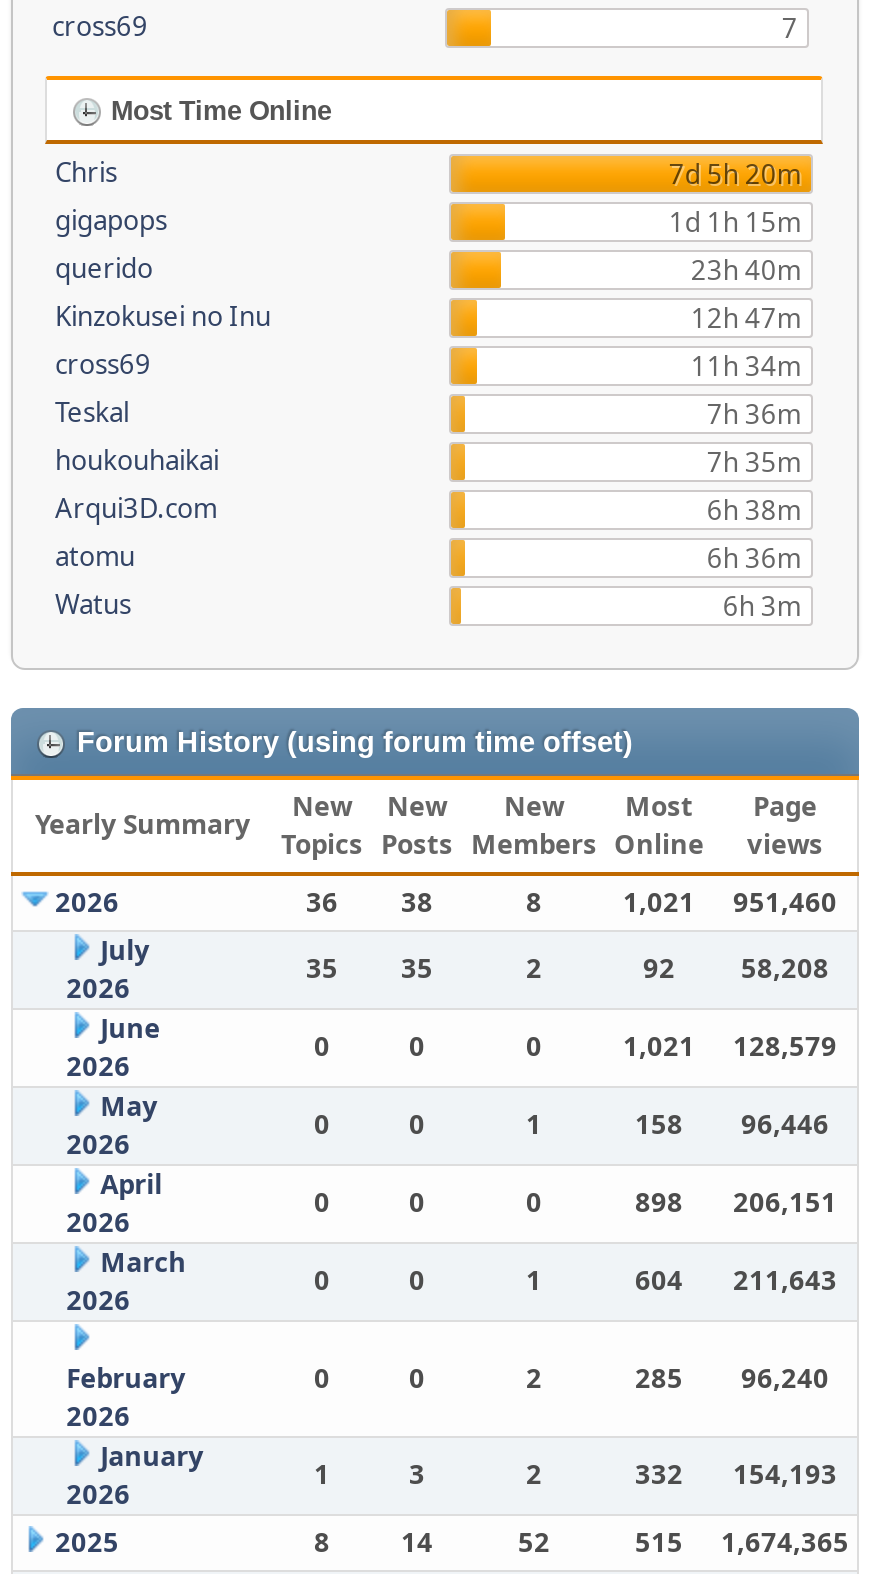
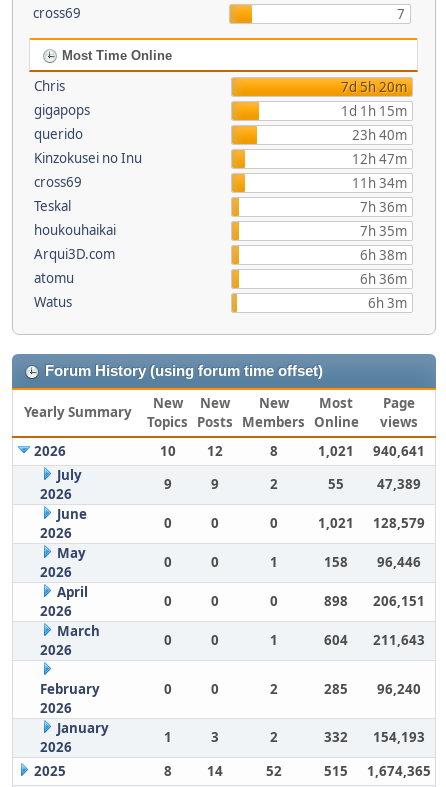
- 36
+ 10

- 38
+ 12

- 1,021 951,460
+ 1,021 940,641

- 35
+ 9

- 35
+ 9

- 92
+ 55

- 58,208
+ 47,389
